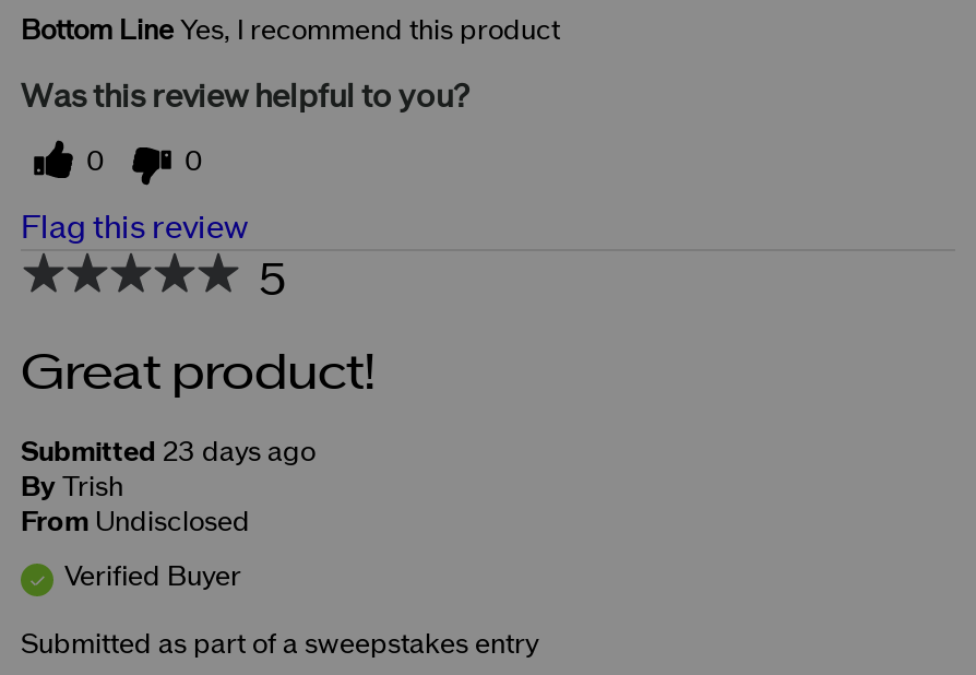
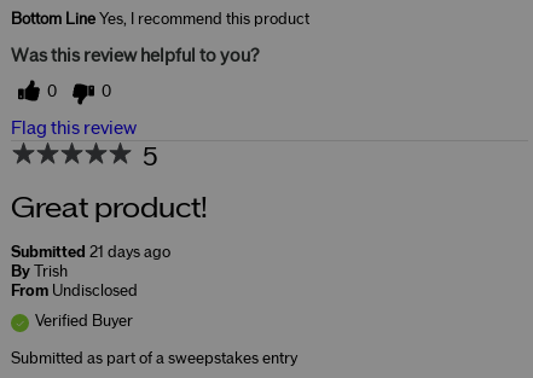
- Submitted 23 days ago
+ Submitted 21 days ago
